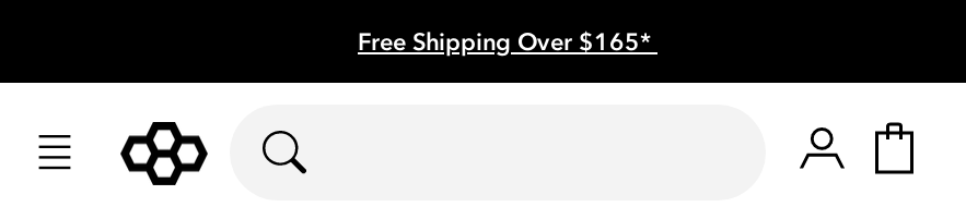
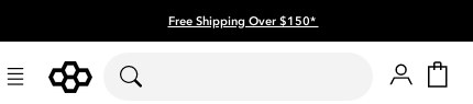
- Free Shipping Over $165*
+ Free Shipping Over $150*
